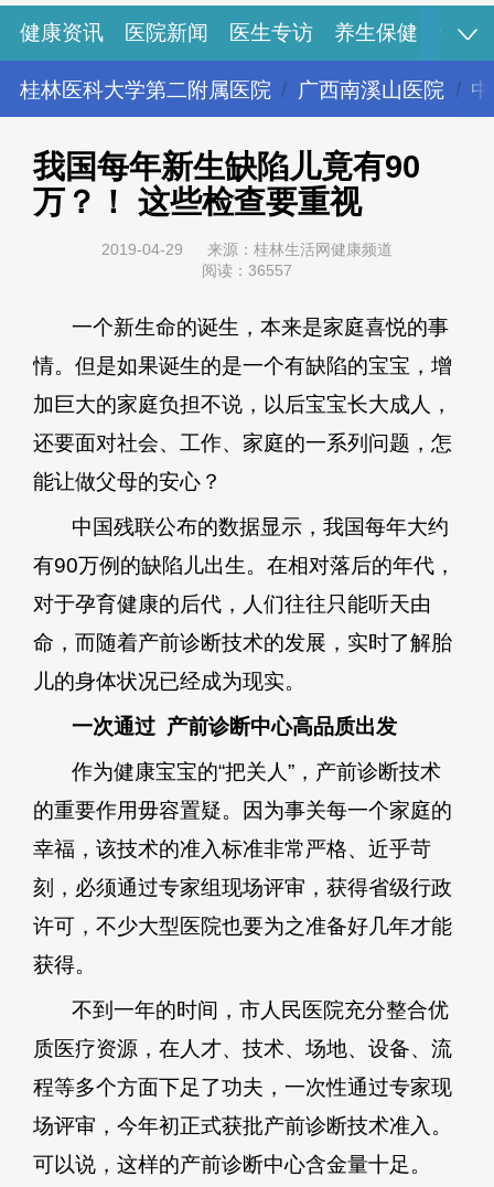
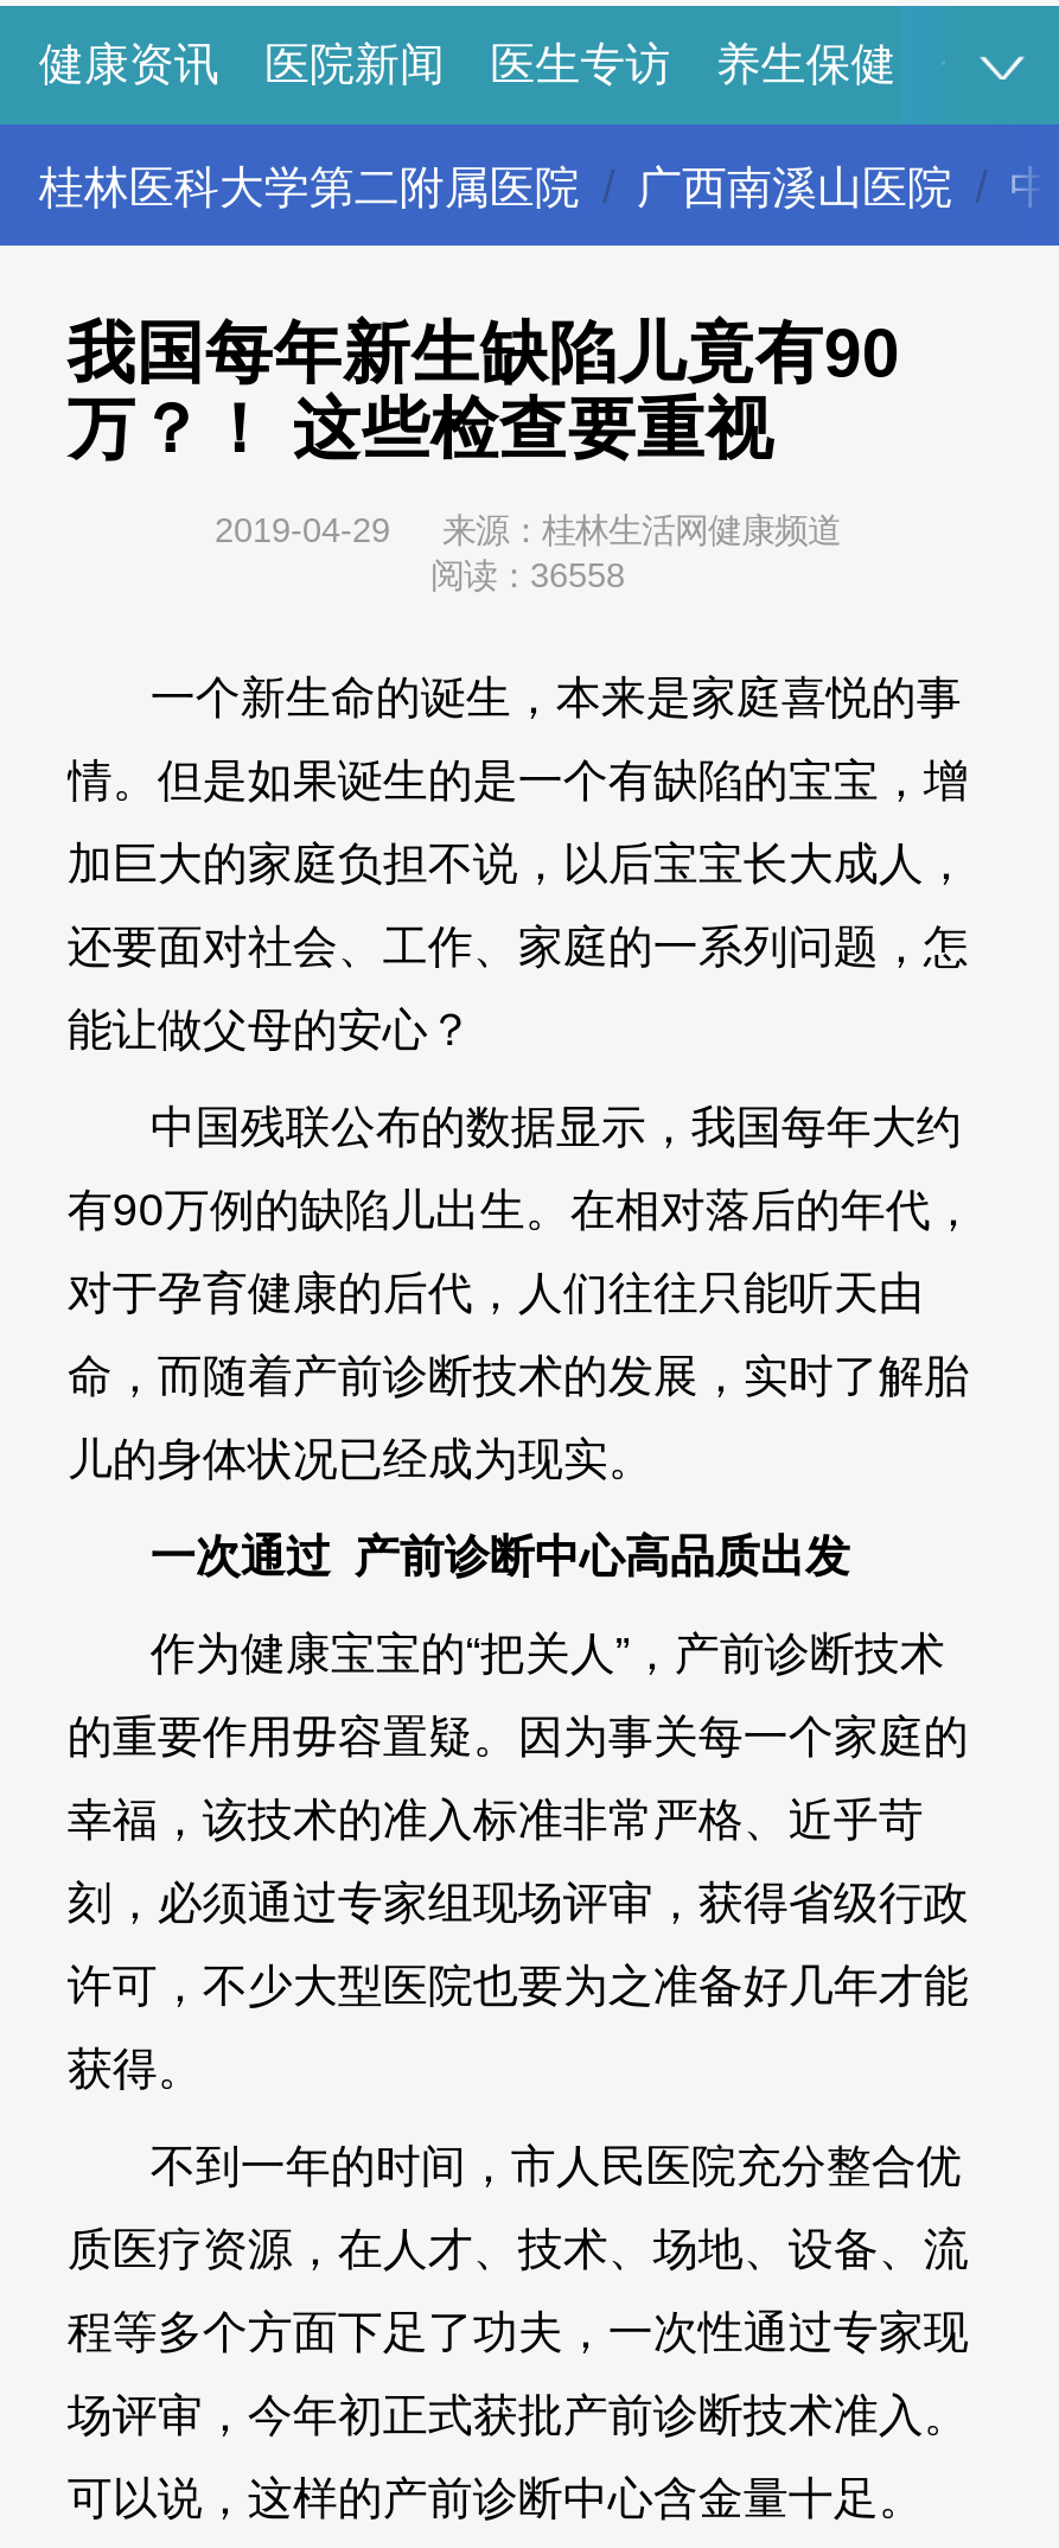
- 阅读：36557
+ 阅读：36558
